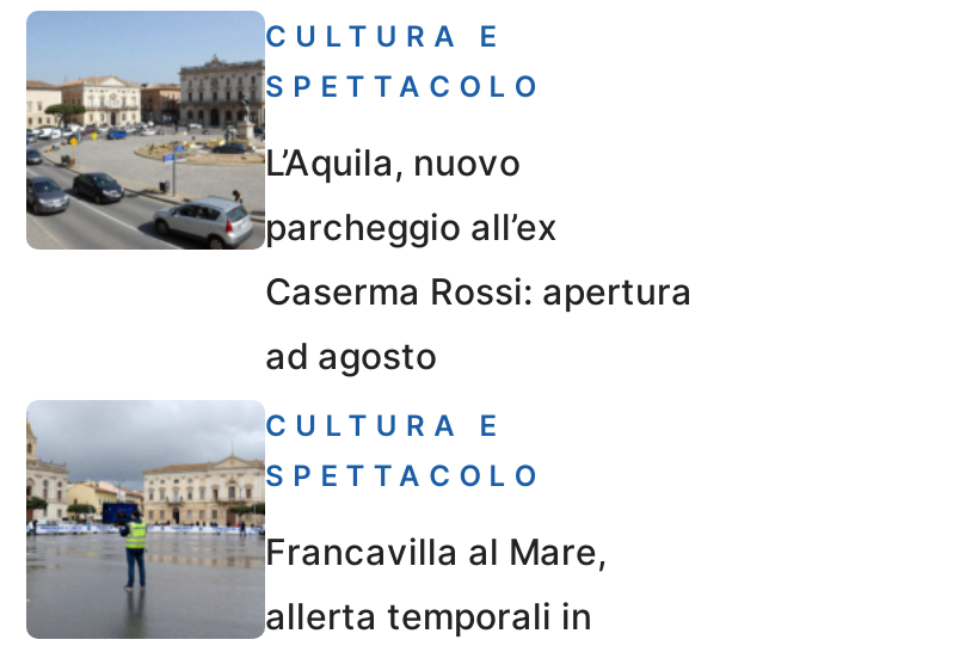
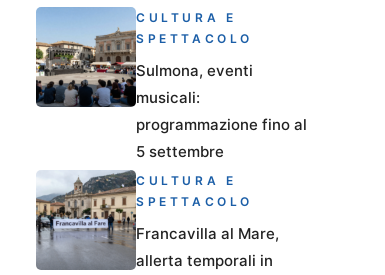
- [image]
- L’Aquila, nuovo
- parcheggio all’ex
- Caserma Rossi: apertura
- ad agosto
+ [image]
+ Sulmona, eventi
+ musicali:
+ programmazione fino al
+ 5 settembre

- [image]
+ [image]
